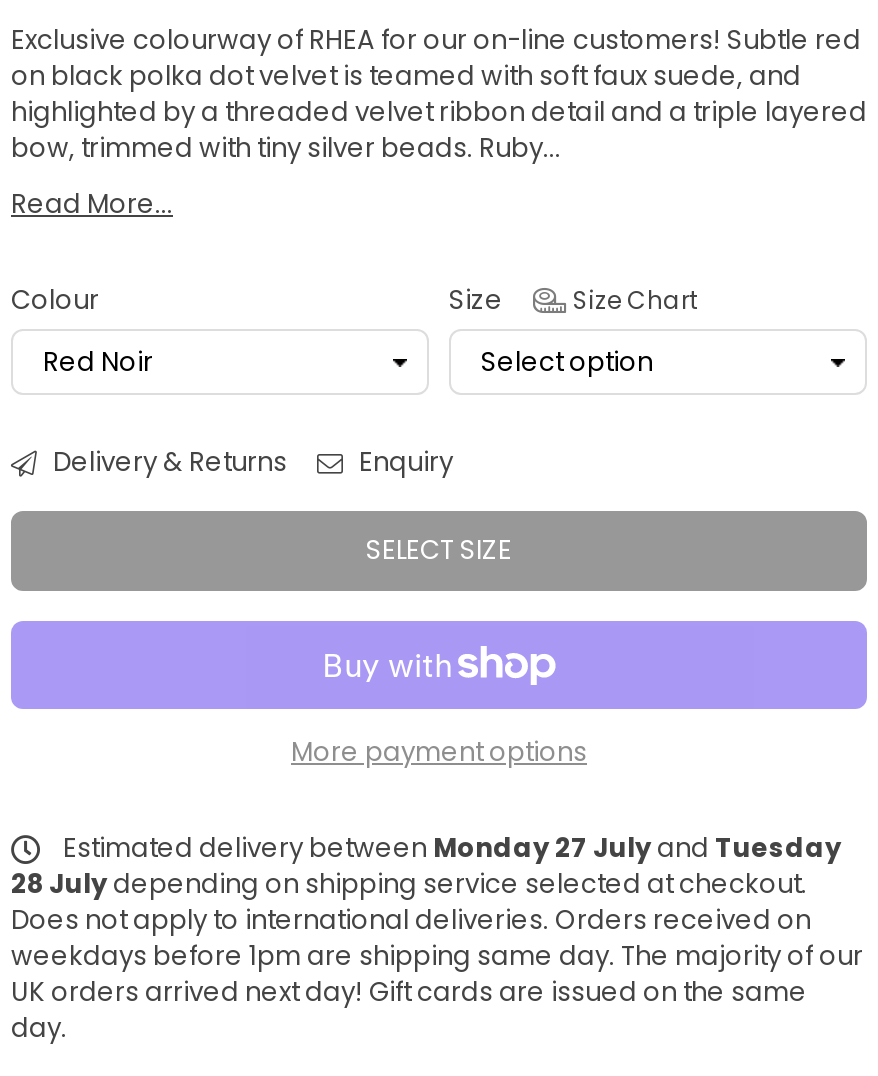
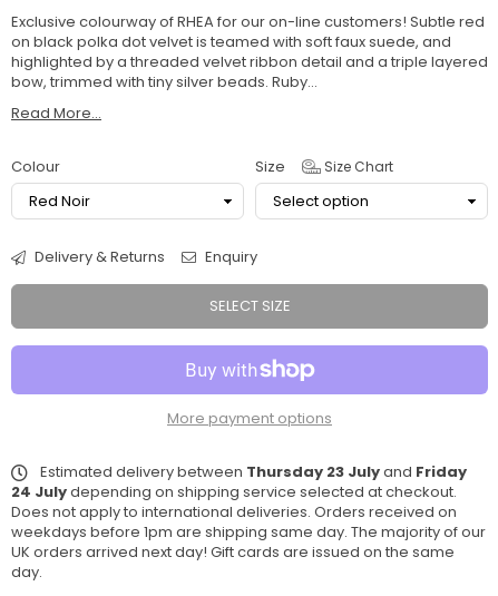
- Estimated delivery between Monday 27 July and Tuesday
+ Estimated delivery between Thursday 23 July and Friday

- 28 July depending on shipping service selected at checkout.
+ 24 July depending on shipping service selected at checkout.
